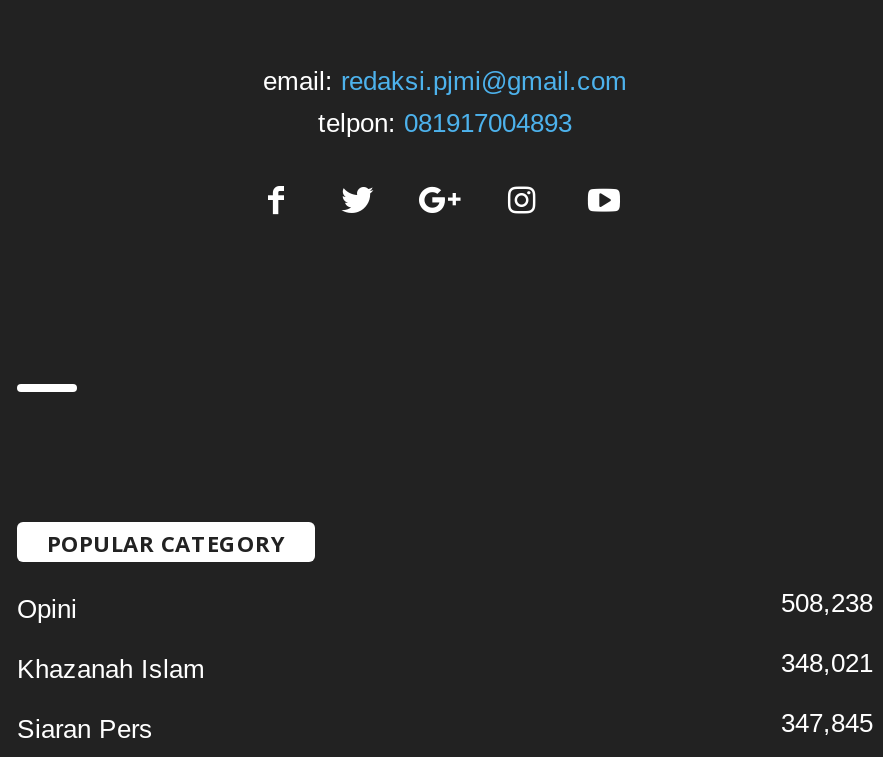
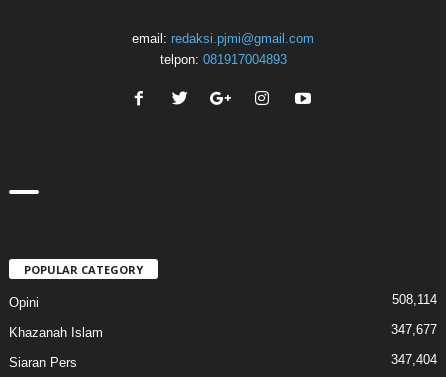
- 508,238
+ 508,114

- 348,021
+ 347,677

- 347,845
+ 347,404
